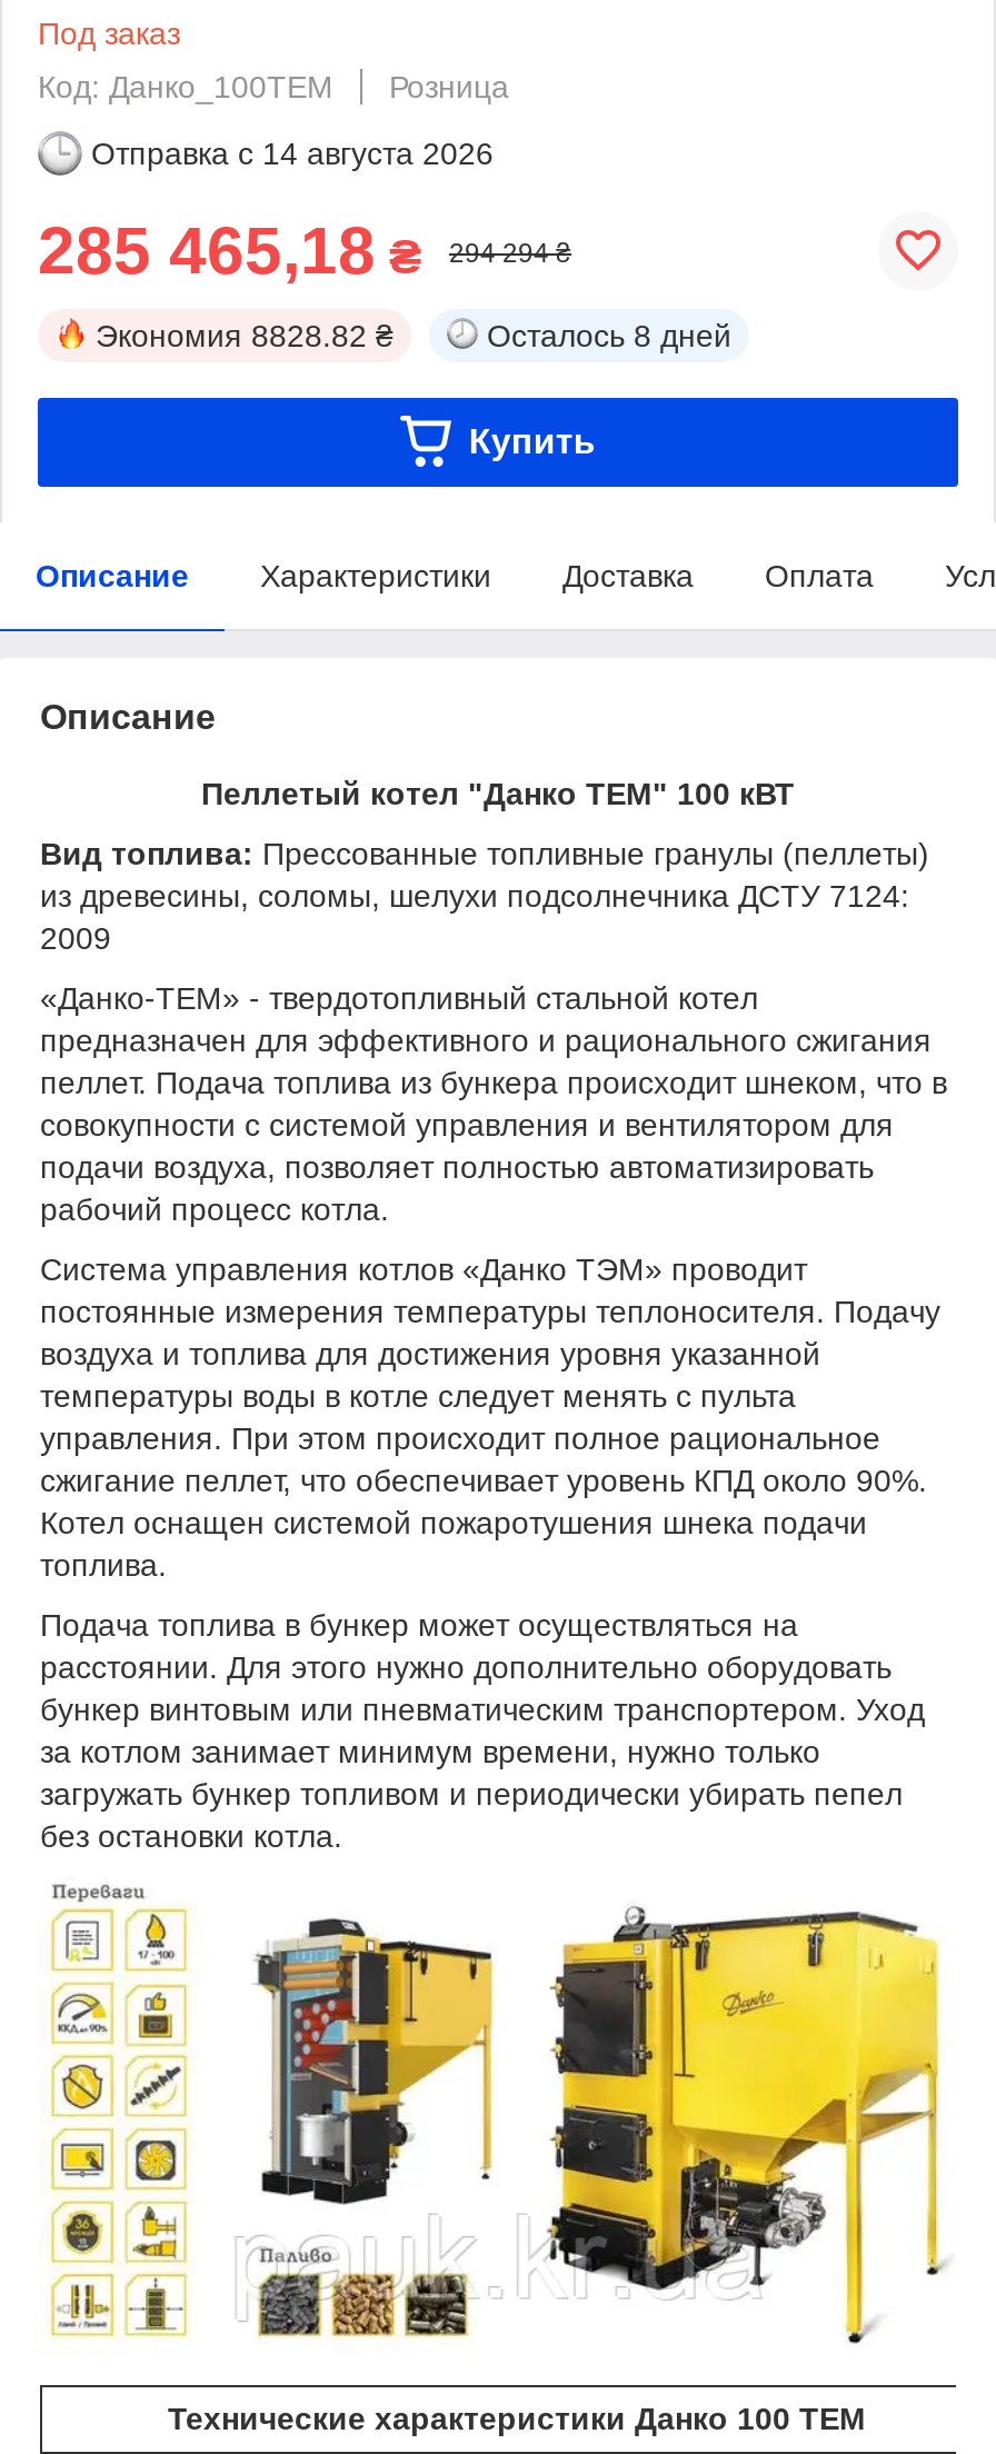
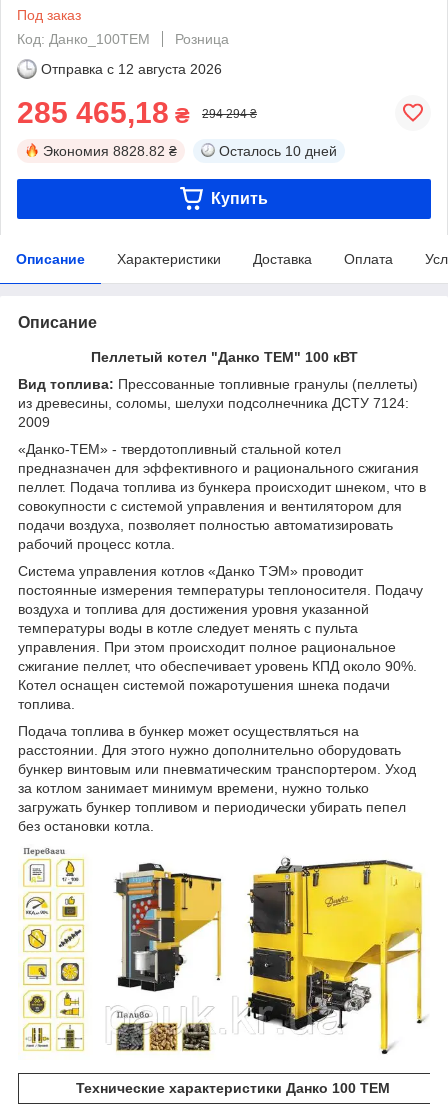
- Отправка с 14 августа 2026
+ Отправка с 12 августа 2026

- Осталось 8 дней
+ Осталось 10 дней
